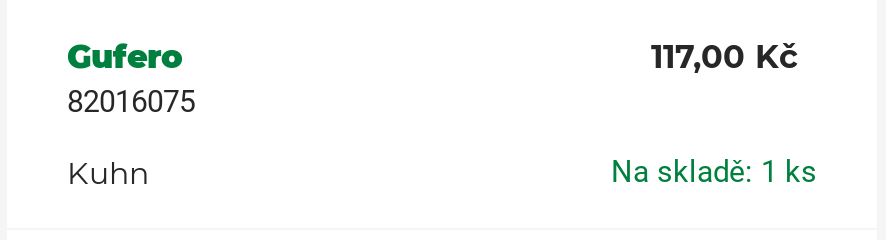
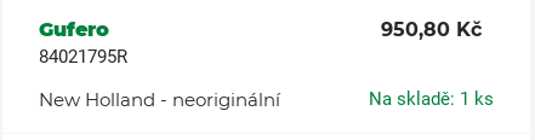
- 117,00 Kč
- 82016075
+ 950,80 Kč
+ 84021795R

- Kuhn
+ New Holland - neoriginální
